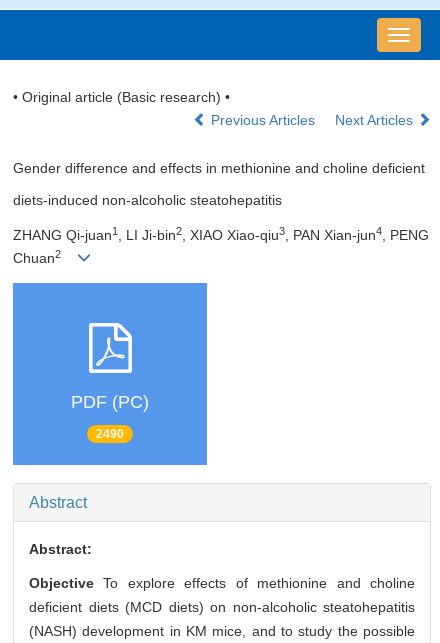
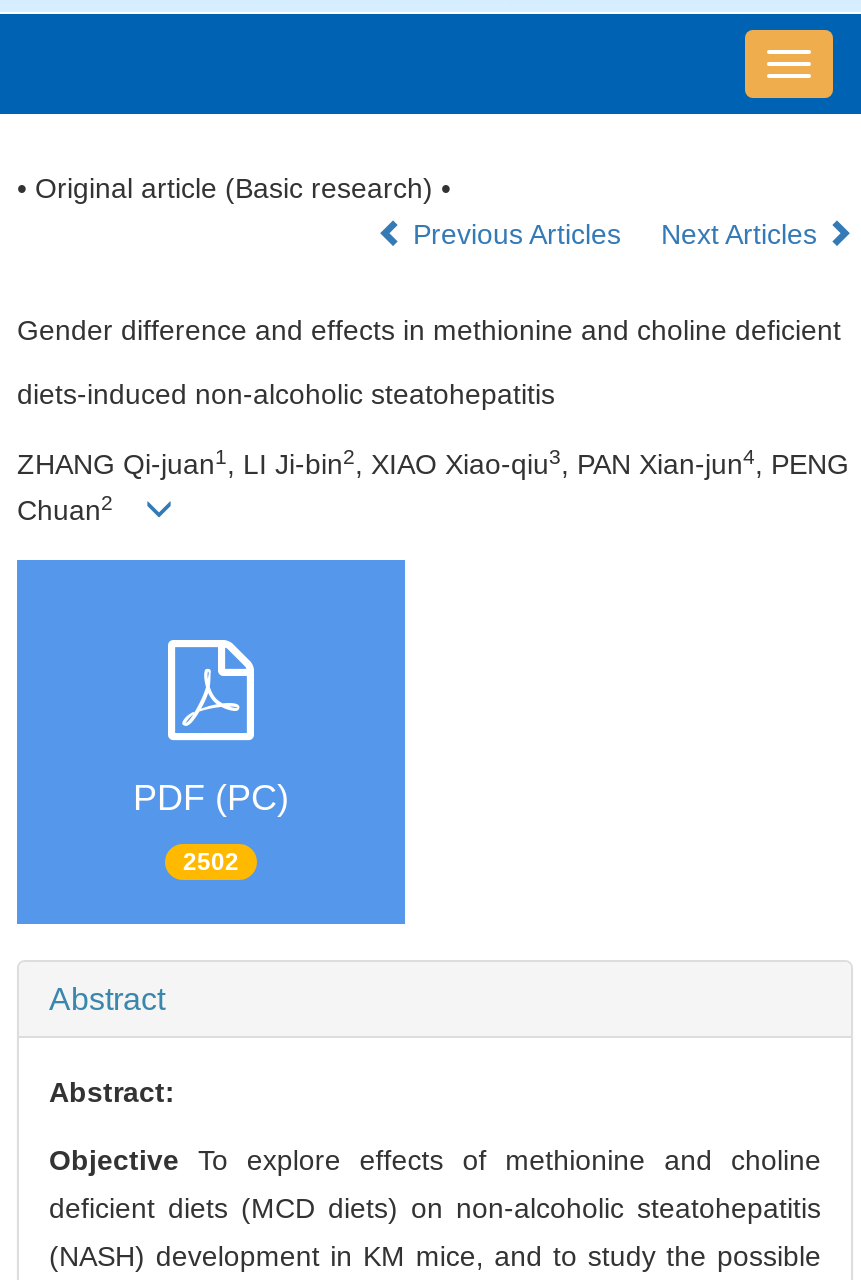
- 2490
+ 2502
